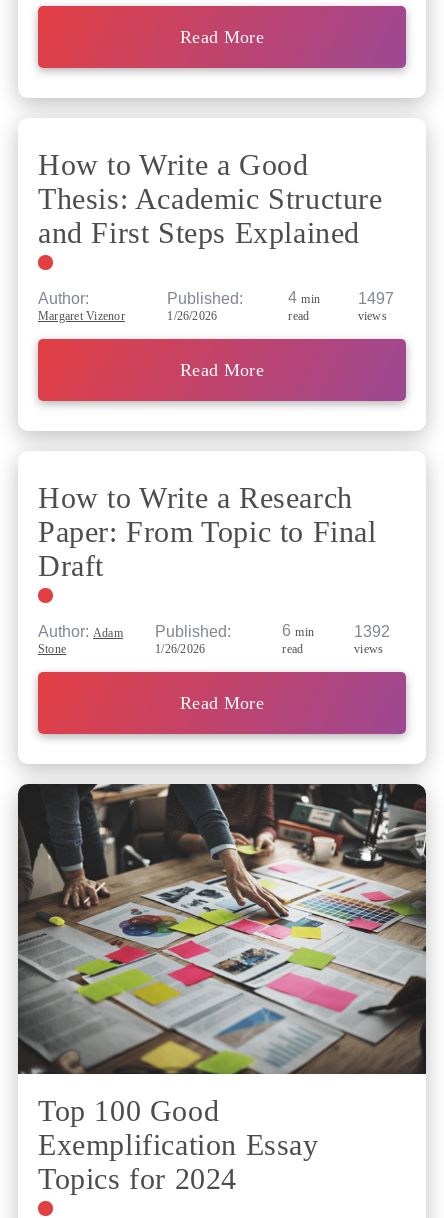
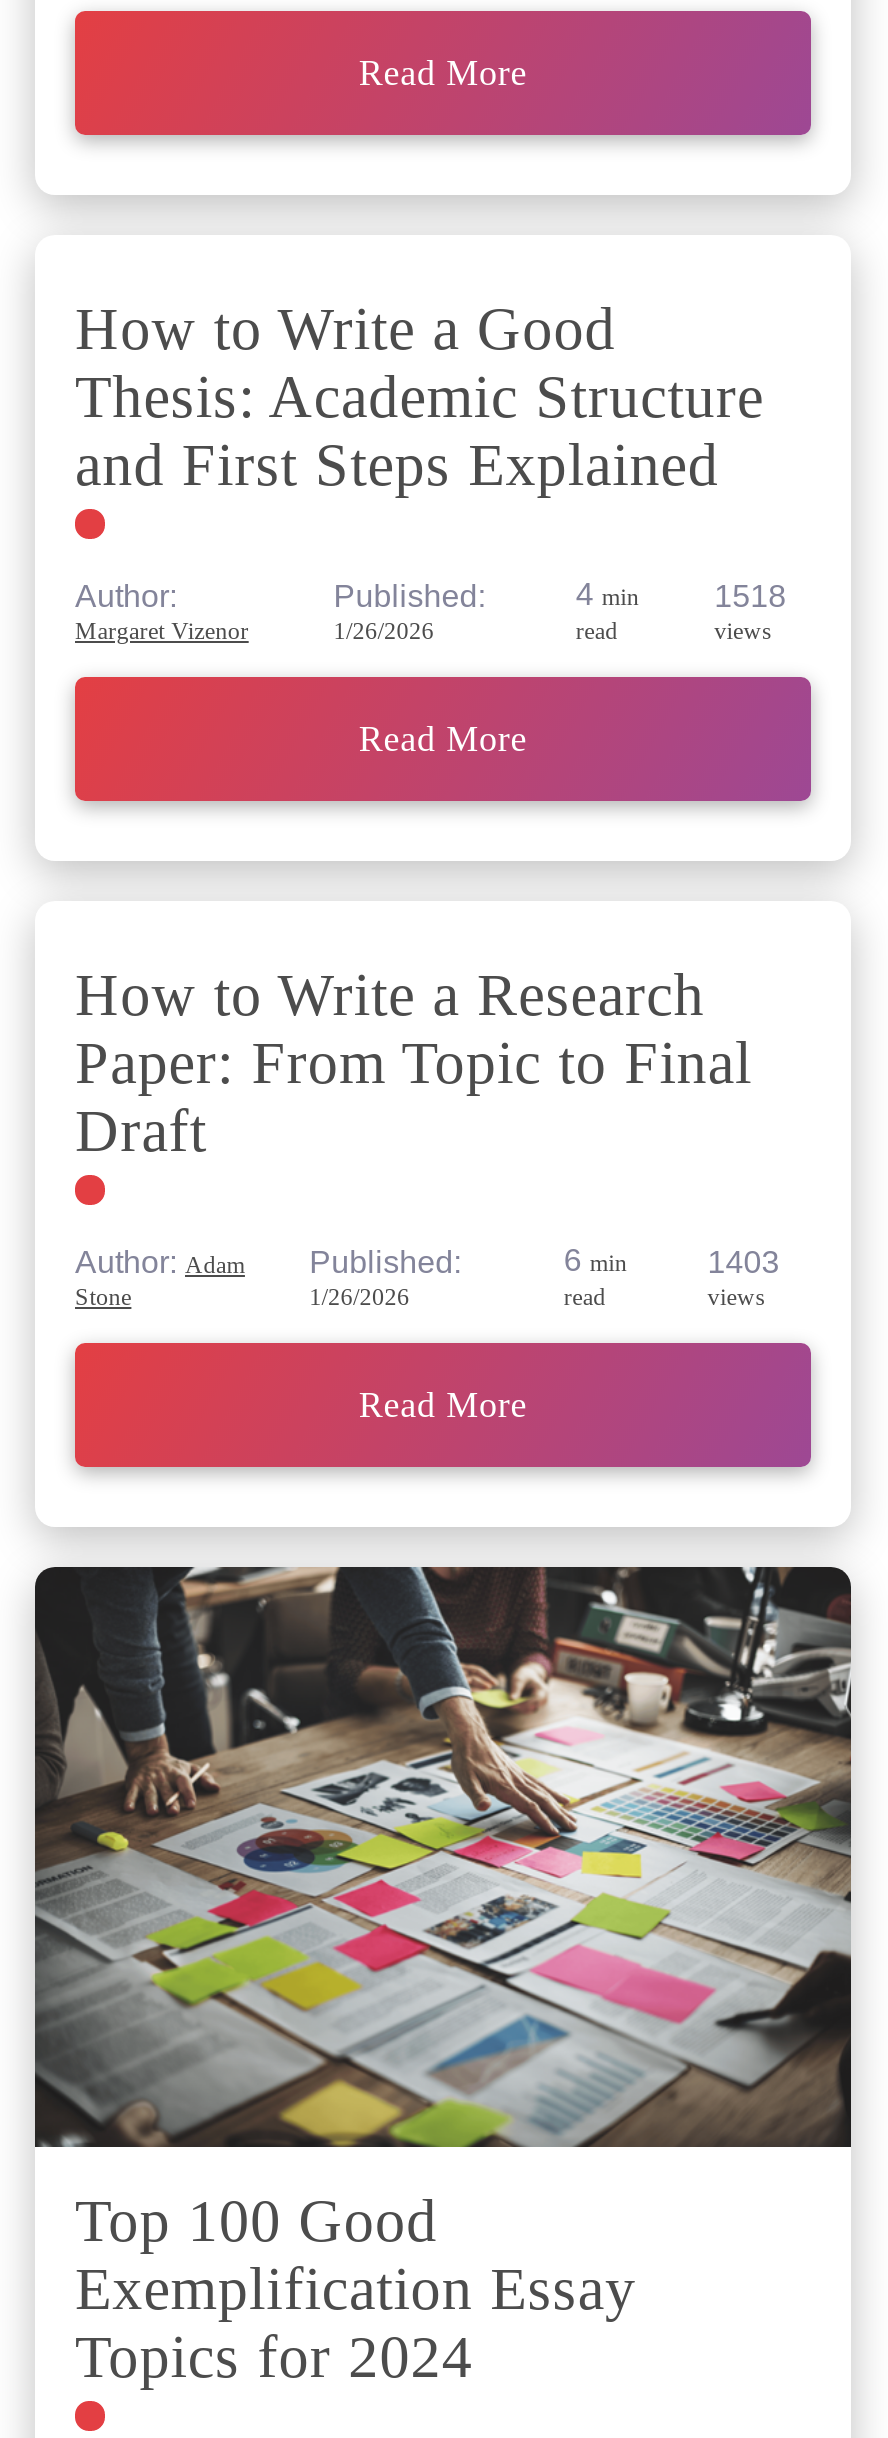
- 1497
+ 1518

- 1392
+ 1403
